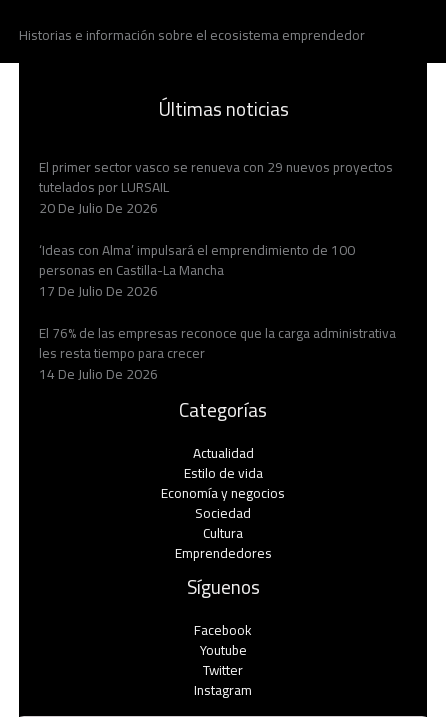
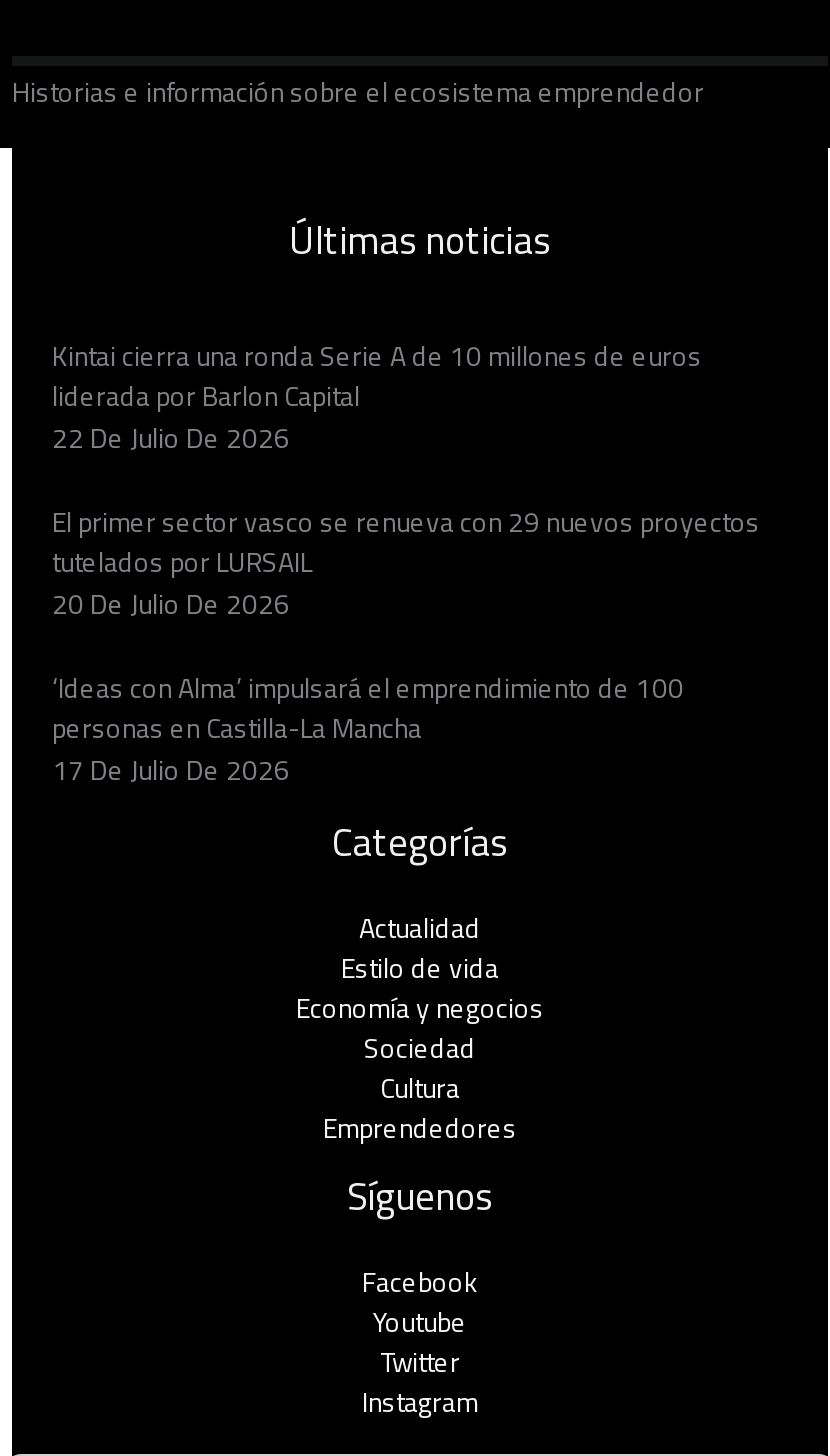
+ Kintai cierra una ronda Serie A de 10 millones de euros
+ liderada por Barlon Capital
+ 22 De Julio De 2026

moved down: El primer sector vasco se renueva con 29 nuevos proyectos | tutelados por LURSAIL | 20 De Julio De 2026 | ‘Ideas con Alma’ impulsará el emprendimiento de 100 | personas en Castilla-La Mancha | 17 De Julio De 2026

- El 76% de las empresas reconoce que la carga administrativa
- les resta tiempo para crecer
- 14 De Julio De 2026
